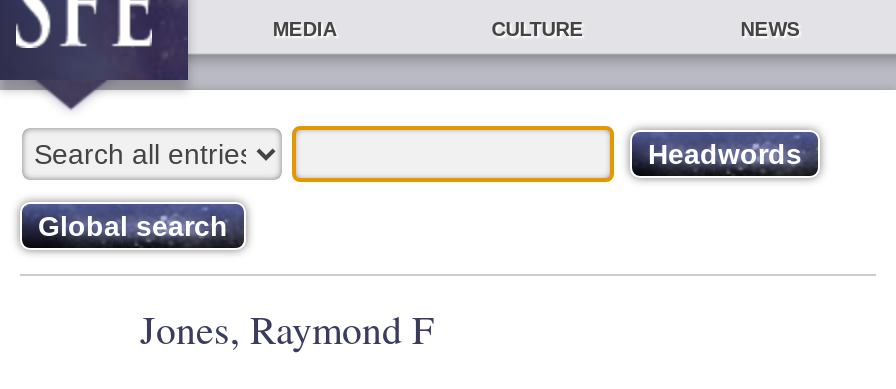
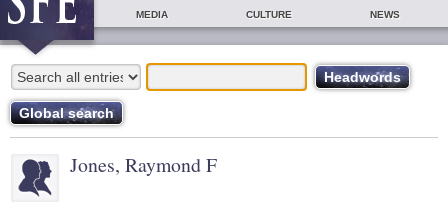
+ [image]
